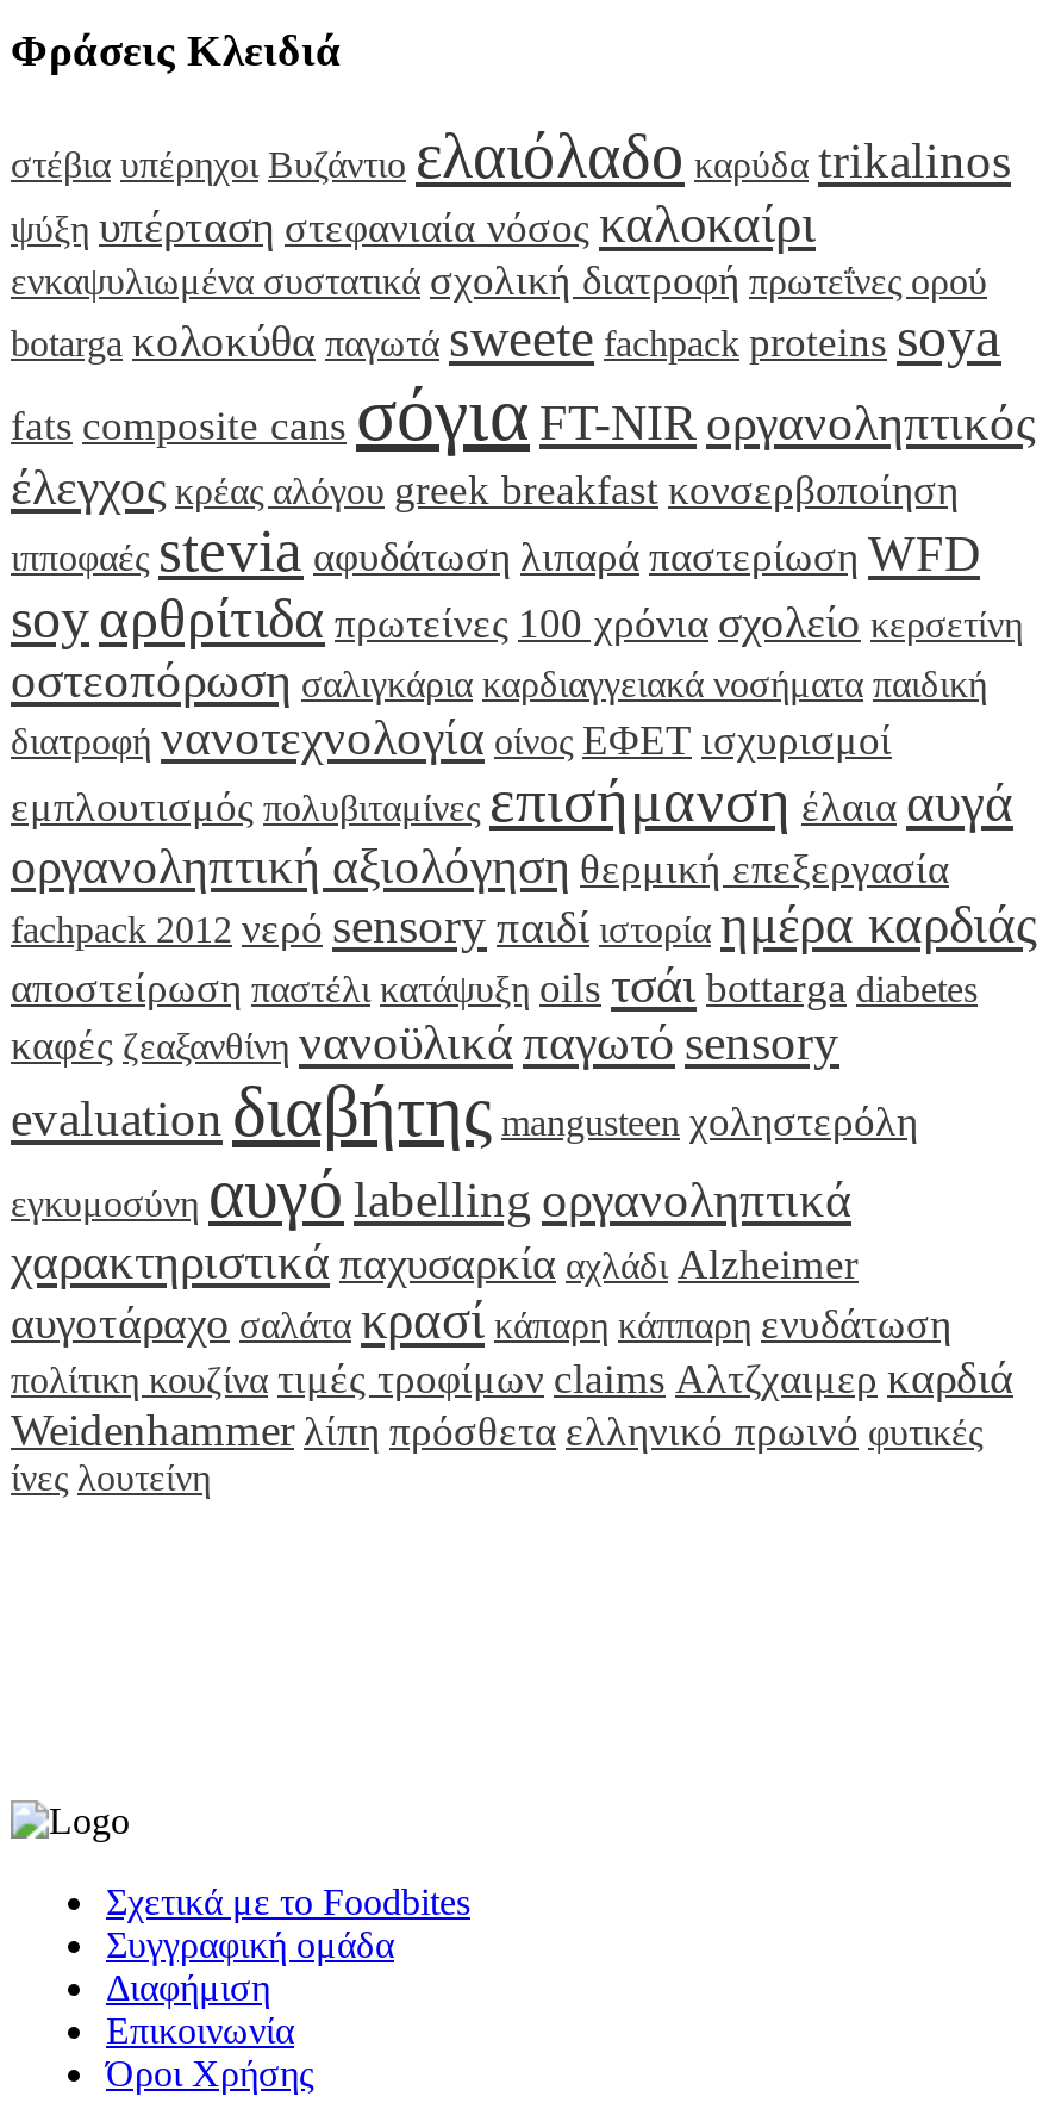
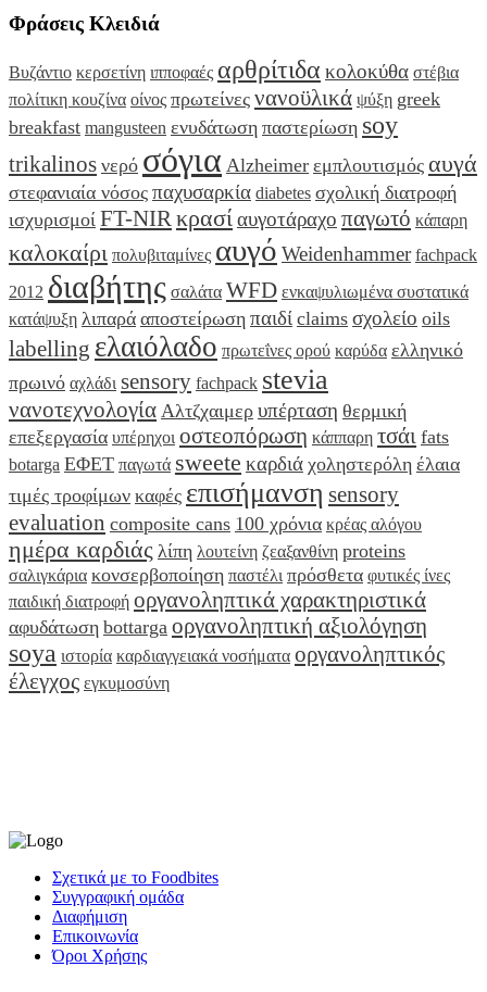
- στέβια υπέρηχοι Βυζάντιο ελαιόλαδο καρύδα trikalinos
- ψύξη υπέρταση στεφανιαία νόσος καλοκαίρι
- ενκαψυλιωμένα συστατικά σχολική διατροφή πρωτεΐνες ορού
- botarga κολοκύθα παγωτά sweete fachpack proteins soya
- fats composite cans σόγια FT-NIR οργανοληπτικός
- έλεγχος κρέας αλόγου greek breakfast κονσερβοποίηση
- ιπποφαές stevia αφυδάτωση λιπαρά παστερίωση WFD
- soy αρθρίτιδα πρωτείνες 100 χρόνια σχολείο κερσετίνη
- οστεοπόρωση σαλιγκάρια καρδιαγγειακά νοσήματα παιδική
- διατροφή νανοτεχνολογία οίνος ΕΦΕΤ ισχυρισμοί
- εμπλουτισμός πολυβιταμίνες επισήμανση έλαια αυγά
- οργανοληπτική αξιολόγηση θερμική επεξεργασία
- fachpack 2012 νερό sensory παιδί ιστορία ημέρα καρδιάς
- αποστείρωση παστέλι κατάψυξη oils τσάι bottarga diabetes
- καφές ζεαξανθίνη νανοϋλικά παγωτό sensory
- evaluation διαβήτης mangusteen χοληστερόλη
- εγκυμοσύνη αυγό labelling οργανοληπτικά
- χαρακτηριστικά παχυσαρκία αχλάδι Alzheimer
- αυγοτάραχο σαλάτα κρασί κάπαρη κάππαρη ενυδάτωση
- πολίτικη κουζίνα τιμές τροφίμων claims Αλτζχαιμερ καρδιά
- Weidenhammer λίπη πρόσθετα ελληνικό πρωινό φυτικές
- ίνες λουτείνη
+ Βυζάντιο κερσετίνη ιπποφαές αρθρίτιδα κολοκύθα στέβια
+ πολίτικη κουζίνα οίνος πρωτείνες νανοϋλικά ψύξη greek
+ breakfast mangusteen ενυδάτωση παστερίωση soy
+ trikalinos νερό σόγια Alzheimer εμπλουτισμός αυγά
+ στεφανιαία νόσος παχυσαρκία diabetes σχολική διατροφή
+ ισχυρισμοί FT-NIR κρασί αυγοτάραχο παγωτό κάπαρη
+ καλοκαίρι πολυβιταμίνες αυγό Weidenhammer fachpack
+ 2012 διαβήτης σαλάτα WFD ενκαψυλιωμένα συστατικά
+ κατάψυξη λιπαρά αποστείρωση παιδί claims σχολείο oils
+ labelling ελαιόλαδο πρωτεΐνες ορού καρύδα ελληνικό
+ πρωινό αχλάδι sensory fachpack stevia
+ νανοτεχνολογία Αλτζχαιμερ υπέρταση θερμική
+ επεξεργασία υπέρηχοι οστεοπόρωση κάππαρη τσάι fats
+ botarga ΕΦΕΤ παγωτά sweete καρδιά χοληστερόλη έλαια
+ τιμές τροφίμων καφές επισήμανση sensory
+ evaluation composite cans 100 χρόνια κρέας αλόγου
+ ημέρα καρδιάς λίπη λουτείνη ζεαξανθίνη proteins
+ σαλιγκάρια κονσερβοποίηση παστέλι πρόσθετα φυτικές ίνες
+ παιδική διατροφή οργανοληπτικά χαρακτηριστικά
+ αφυδάτωση bottarga οργανοληπτική αξιολόγηση
+ soya ιστορία καρδιαγγειακά νοσήματα οργανοληπτικός
+ έλεγχος εγκυμοσύνη
